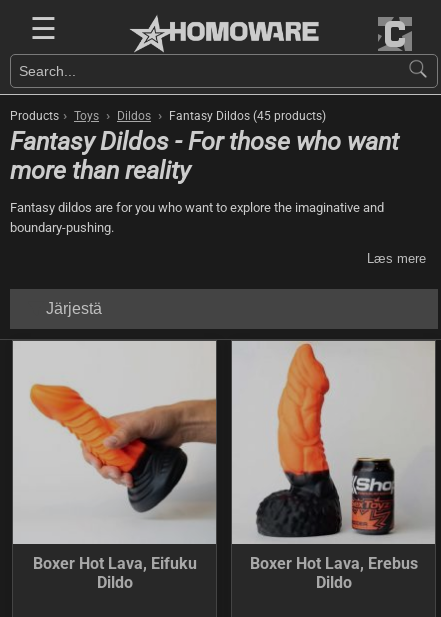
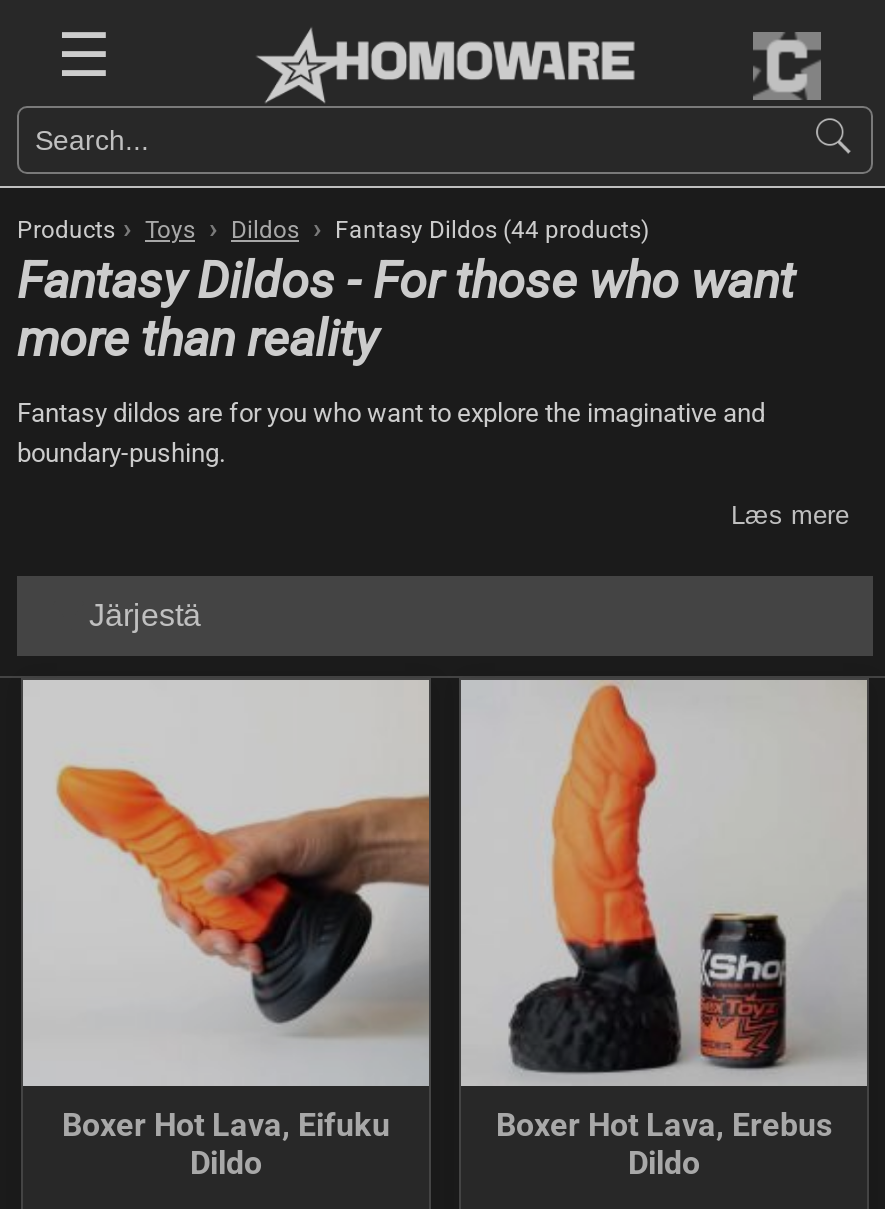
- Products › Toys › Dildos › Fantasy Dildos (45 products)
+ Products › Toys › Dildos › Fantasy Dildos (44 products)
